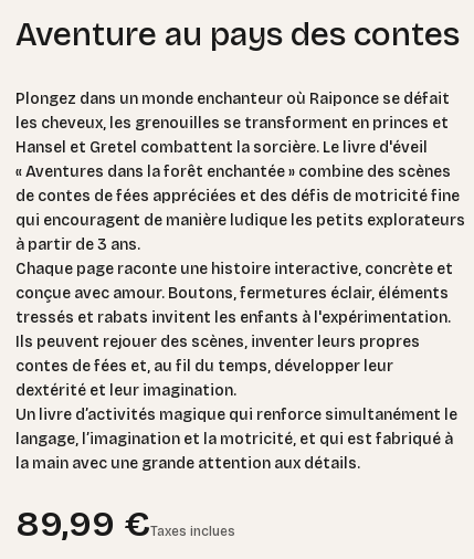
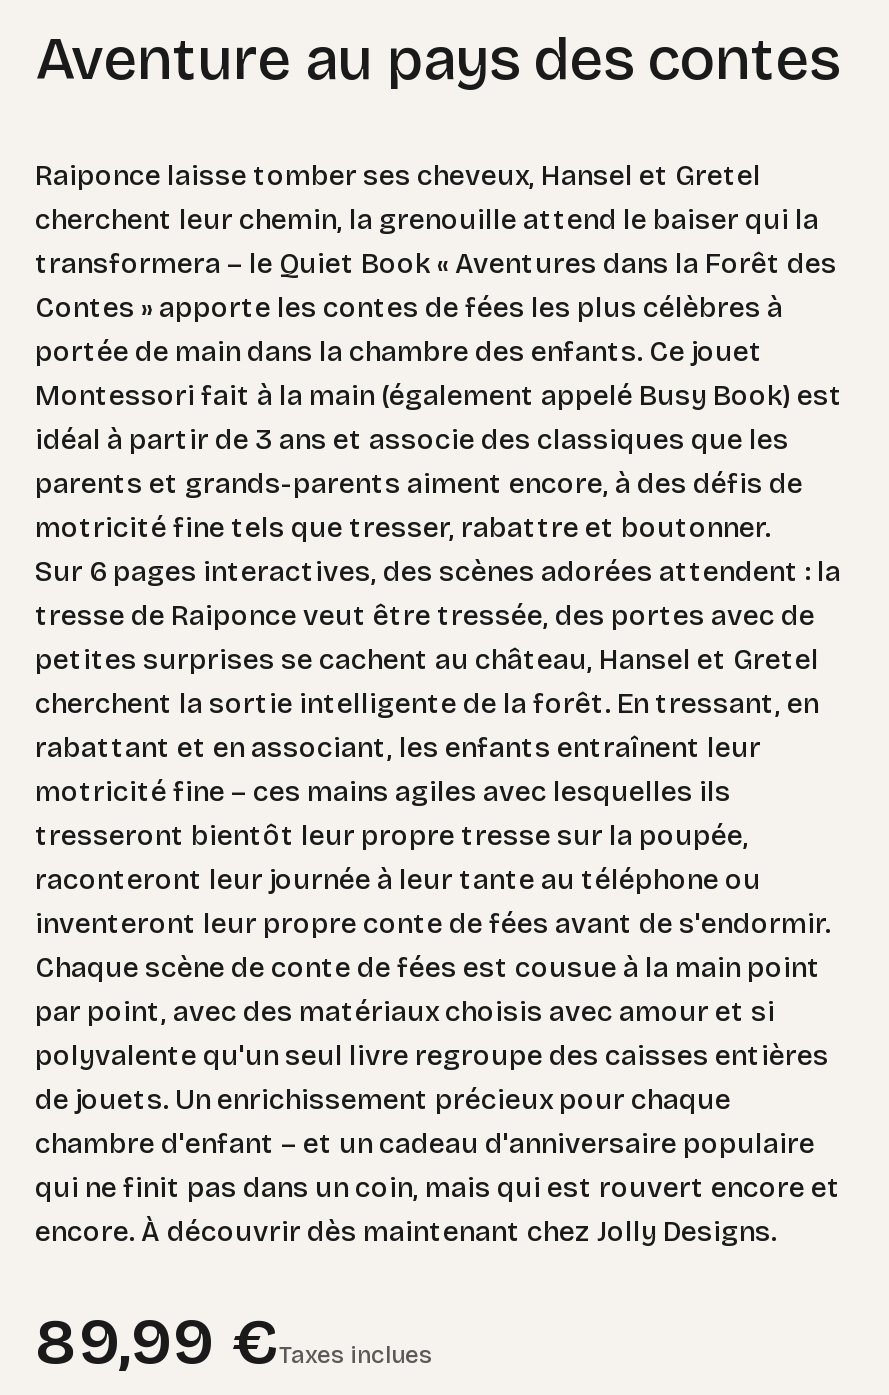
- Plongez dans un monde enchanteur où Raiponce se défait
- les cheveux, les grenouilles se transforment en princes et
- Hansel et Gretel combattent la sorcière. Le livre d'éveil
- « Aventures dans la forêt enchantée » combine des scènes
- de contes de fées appréciées et des défis de motricité fine
- qui encouragent de manière ludique les petits explorateurs
- à partir de 3 ans.
- Chaque page raconte une histoire interactive, concrète et
- conçue avec amour. Boutons, fermetures éclair, éléments
- tressés et rabats invitent les enfants à l'expérimentation.
- Ils peuvent rejouer des scènes, inventer leurs propres
- contes de fées et, au fil du temps, développer leur
- dextérité et leur imagination.
- Un livre d’activités magique qui renforce simultanément le
- langage, l’imagination et la motricité, et qui est fabriqué à
- la main avec une grande attention aux détails.
+ Raiponce laisse tomber ses cheveux, Hansel et Gretel
+ cherchent leur chemin, la grenouille attend le baiser qui la
+ transformera – le Quiet Book « Aventures dans la Forêt des
+ Contes » apporte les contes de fées les plus célèbres à
+ portée de main dans la chambre des enfants. Ce jouet
+ Montessori fait à la main (également appelé Busy Book) est
+ idéal à partir de 3 ans et associe des classiques que les
+ parents et grands-parents aiment encore, à des défis de
+ motricité fine tels que tresser, rabattre et boutonner.
+ Sur 6 pages interactives, des scènes adorées attendent : la
+ tresse de Raiponce veut être tressée, des portes avec de
+ petites surprises se cachent au château, Hansel et Gretel
+ cherchent la sortie intelligente de la forêt. En tressant, en
+ rabattant et en associant, les enfants entraînent leur
+ motricité fine – ces mains agiles avec lesquelles ils
+ tresseront bientôt leur propre tresse sur la poupée,
+ raconteront leur journée à leur tante au téléphone ou
+ inventeront leur propre conte de fées avant de s'endormir.
+ Chaque scène de conte de fées est cousue à la main point
+ par point, avec des matériaux choisis avec amour et si
+ polyvalente qu'un seul livre regroupe des caisses entières
+ de jouets. Un enrichissement précieux pour chaque
+ chambre d'enfant – et un cadeau d'anniversaire populaire
+ qui ne finit pas dans un coin, mais qui est rouvert encore et
+ encore. À découvrir dès maintenant chez Jolly Designs.
